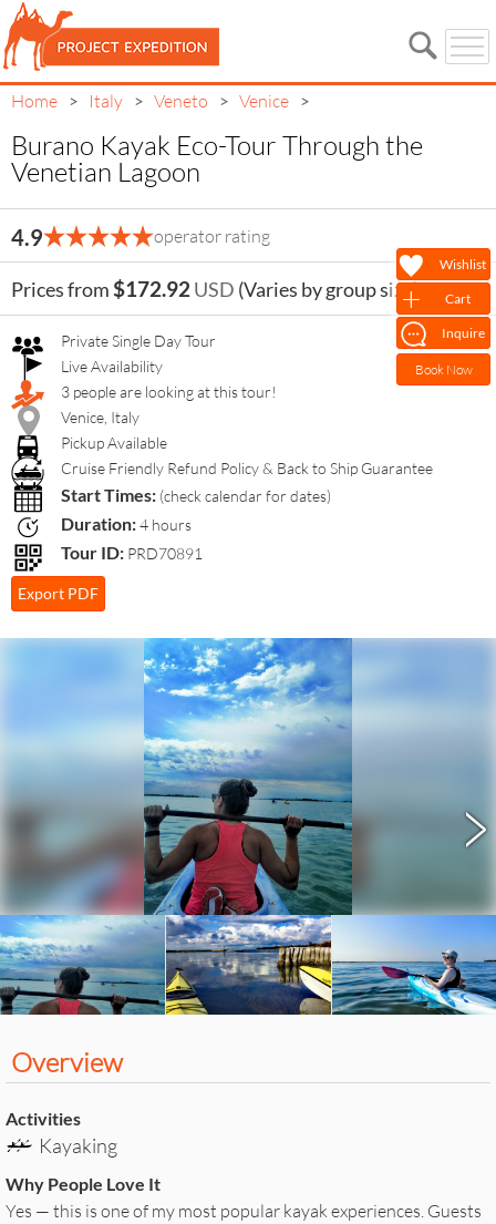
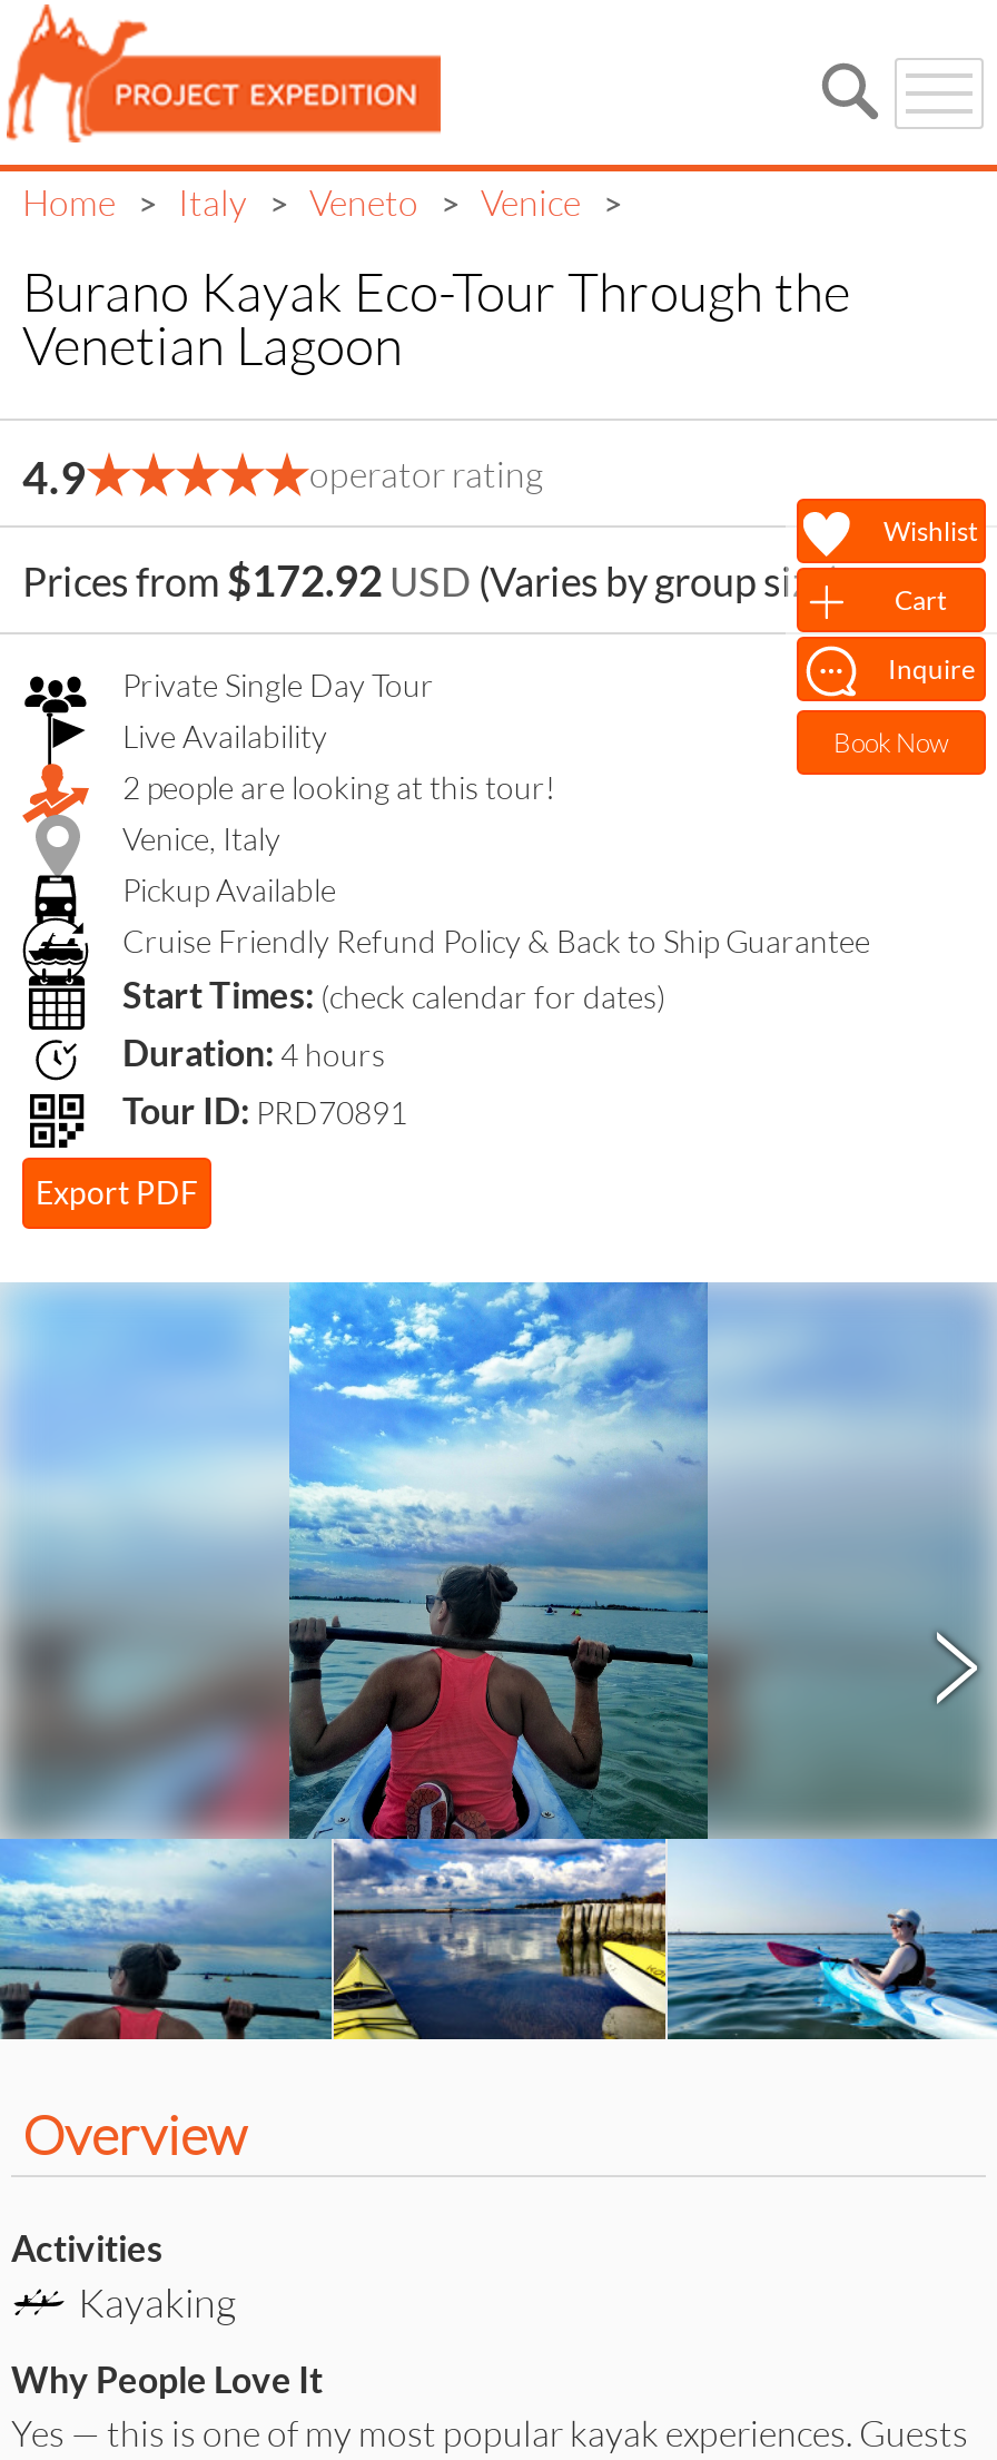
- 3 people are looking at this tour!
+ 2 people are looking at this tour!
